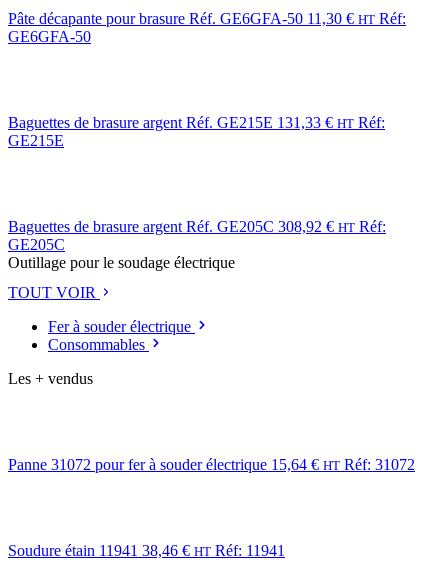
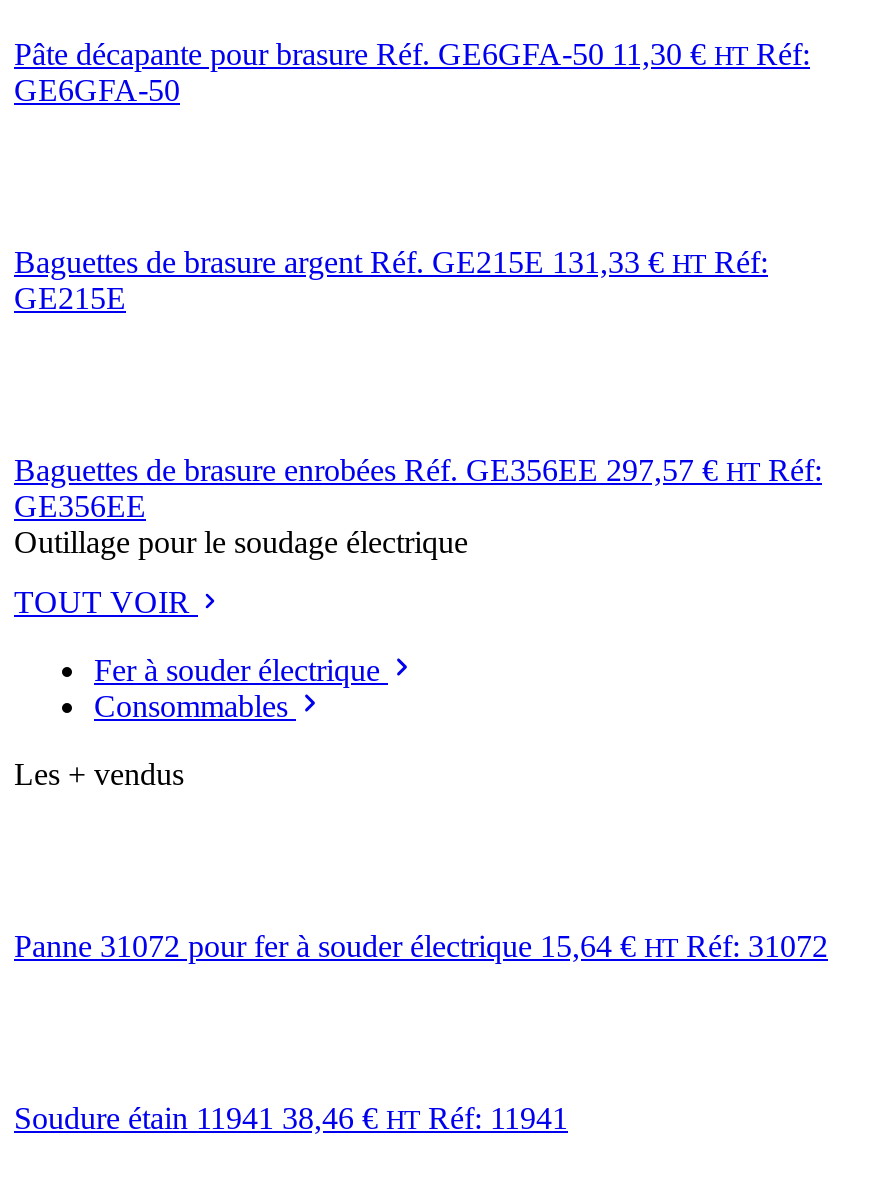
- Baguettes de brasure argent Réf. GE205C 308,92 € HT Réf:
- GE205C
+ Baguettes de brasure enrobées Réf. GE356EE 297,57 € HT Réf:
+ GE356EE
